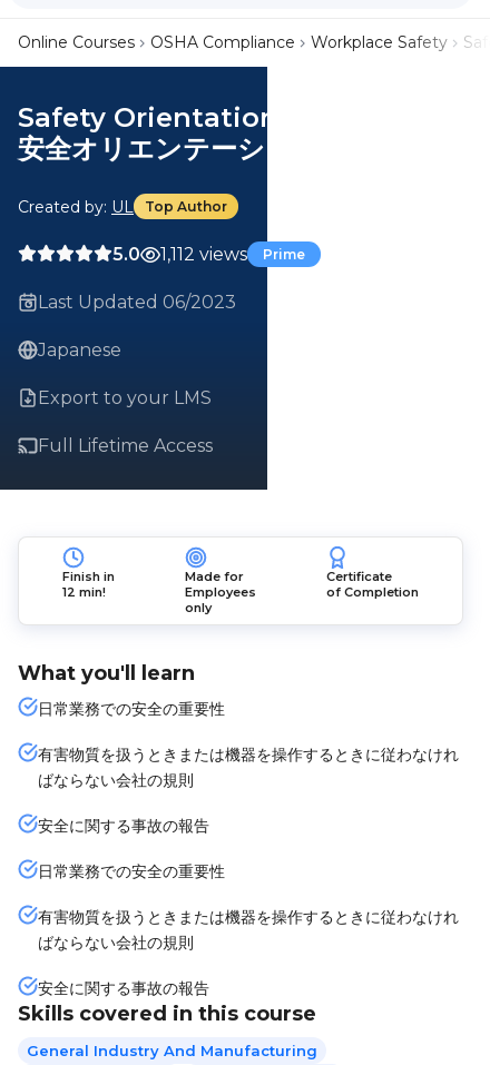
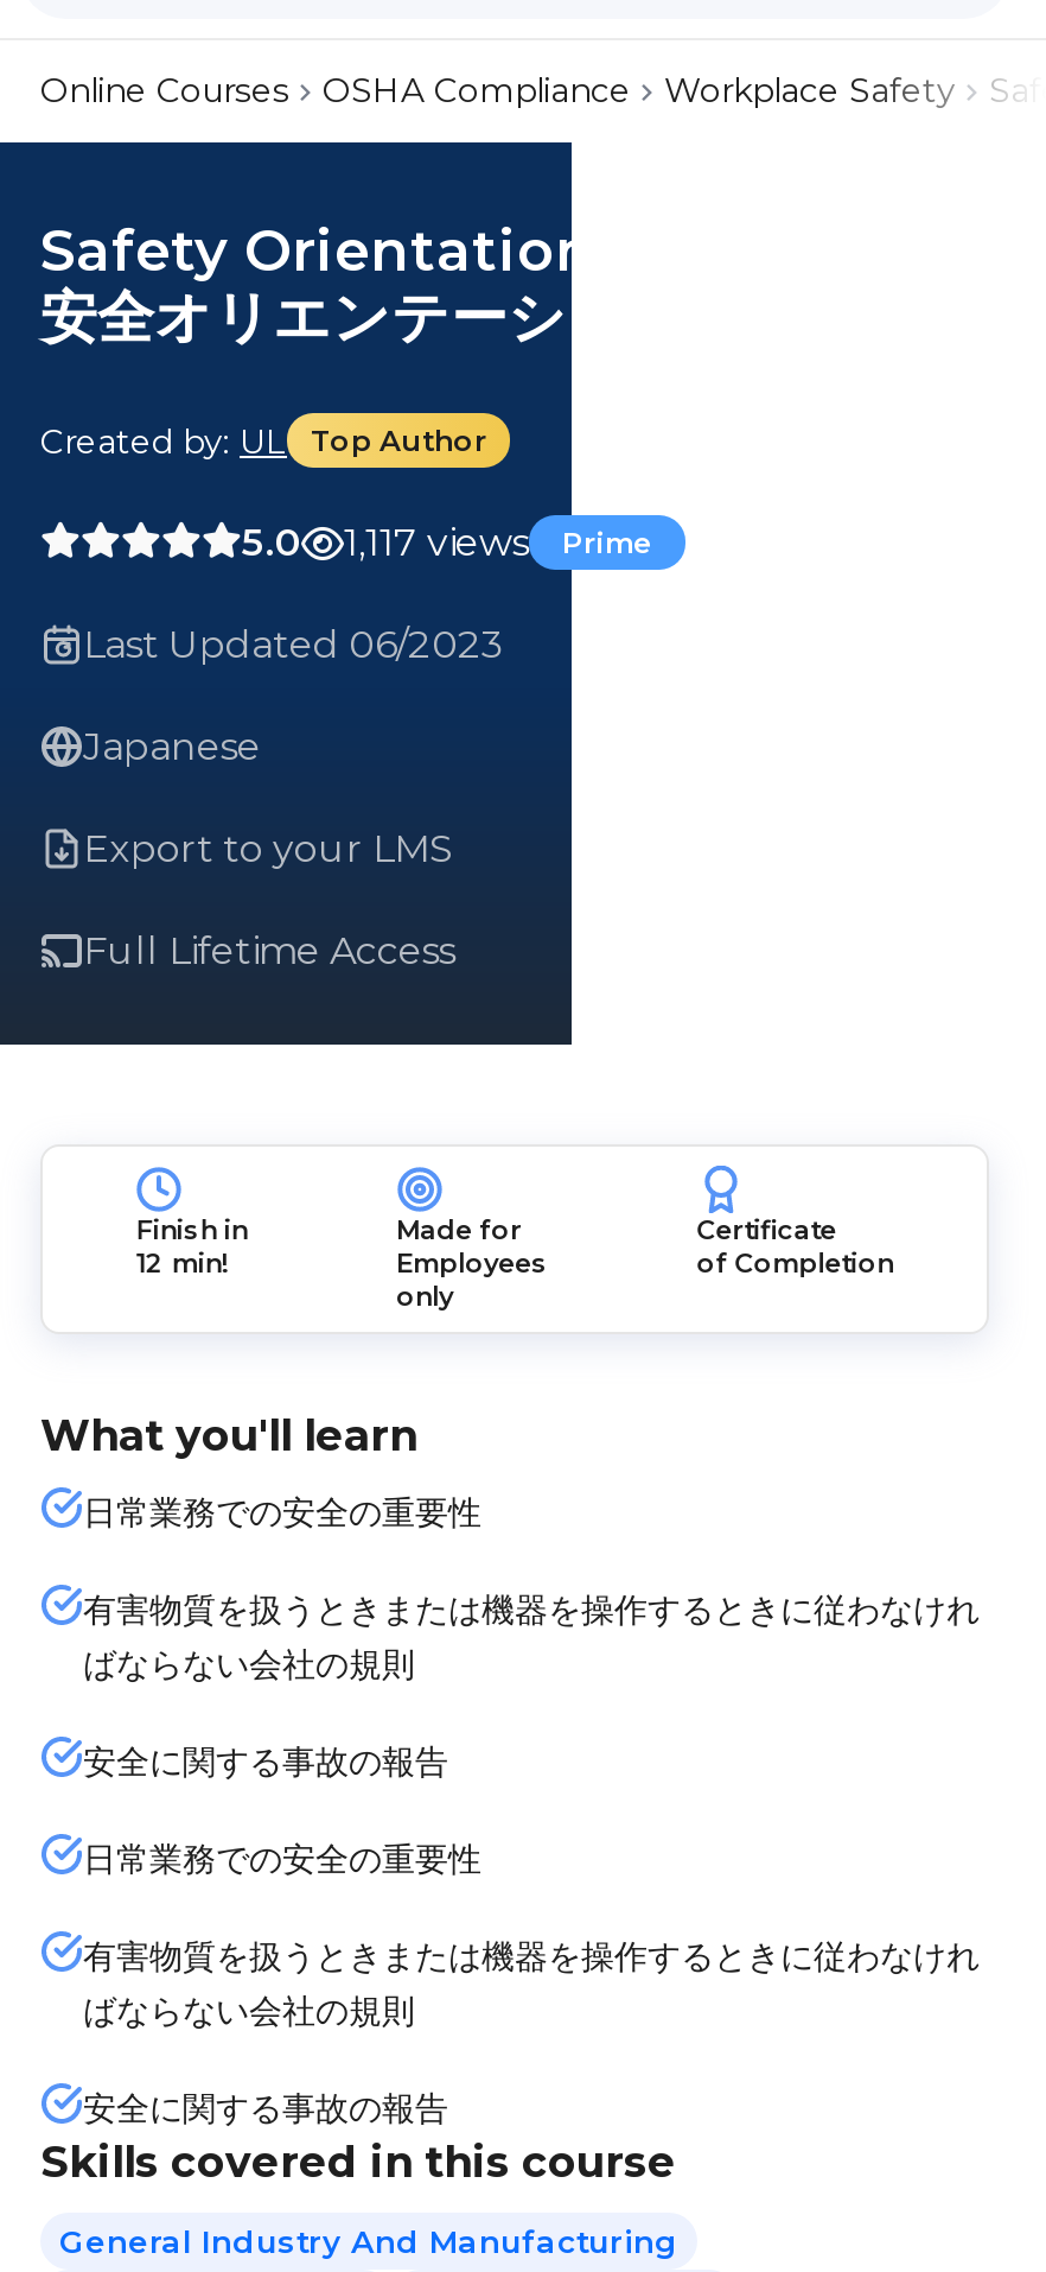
- 5.0 1,112 views Prime
+ 5.0 1,117 views Prime
